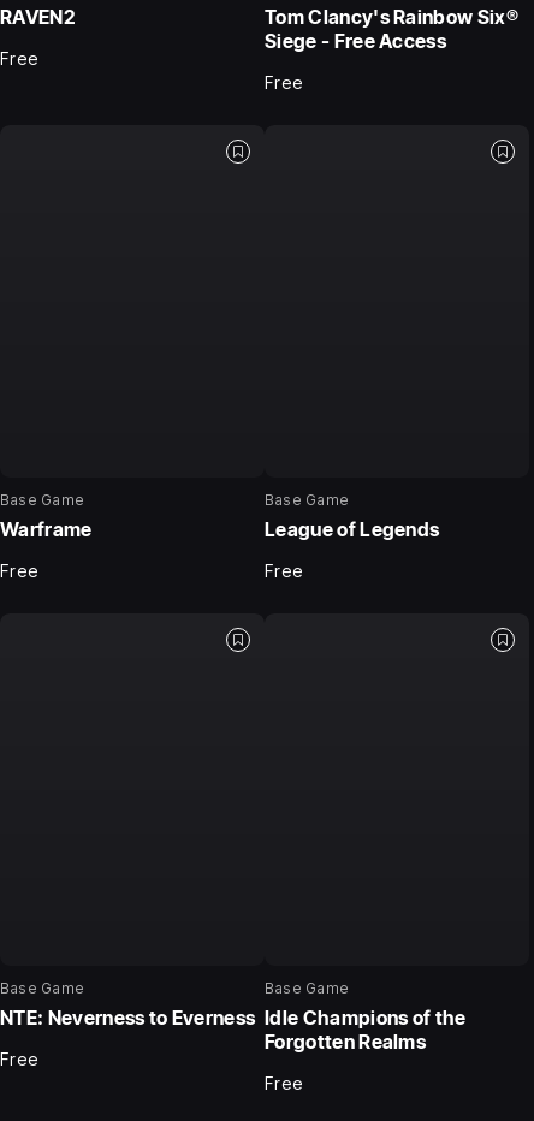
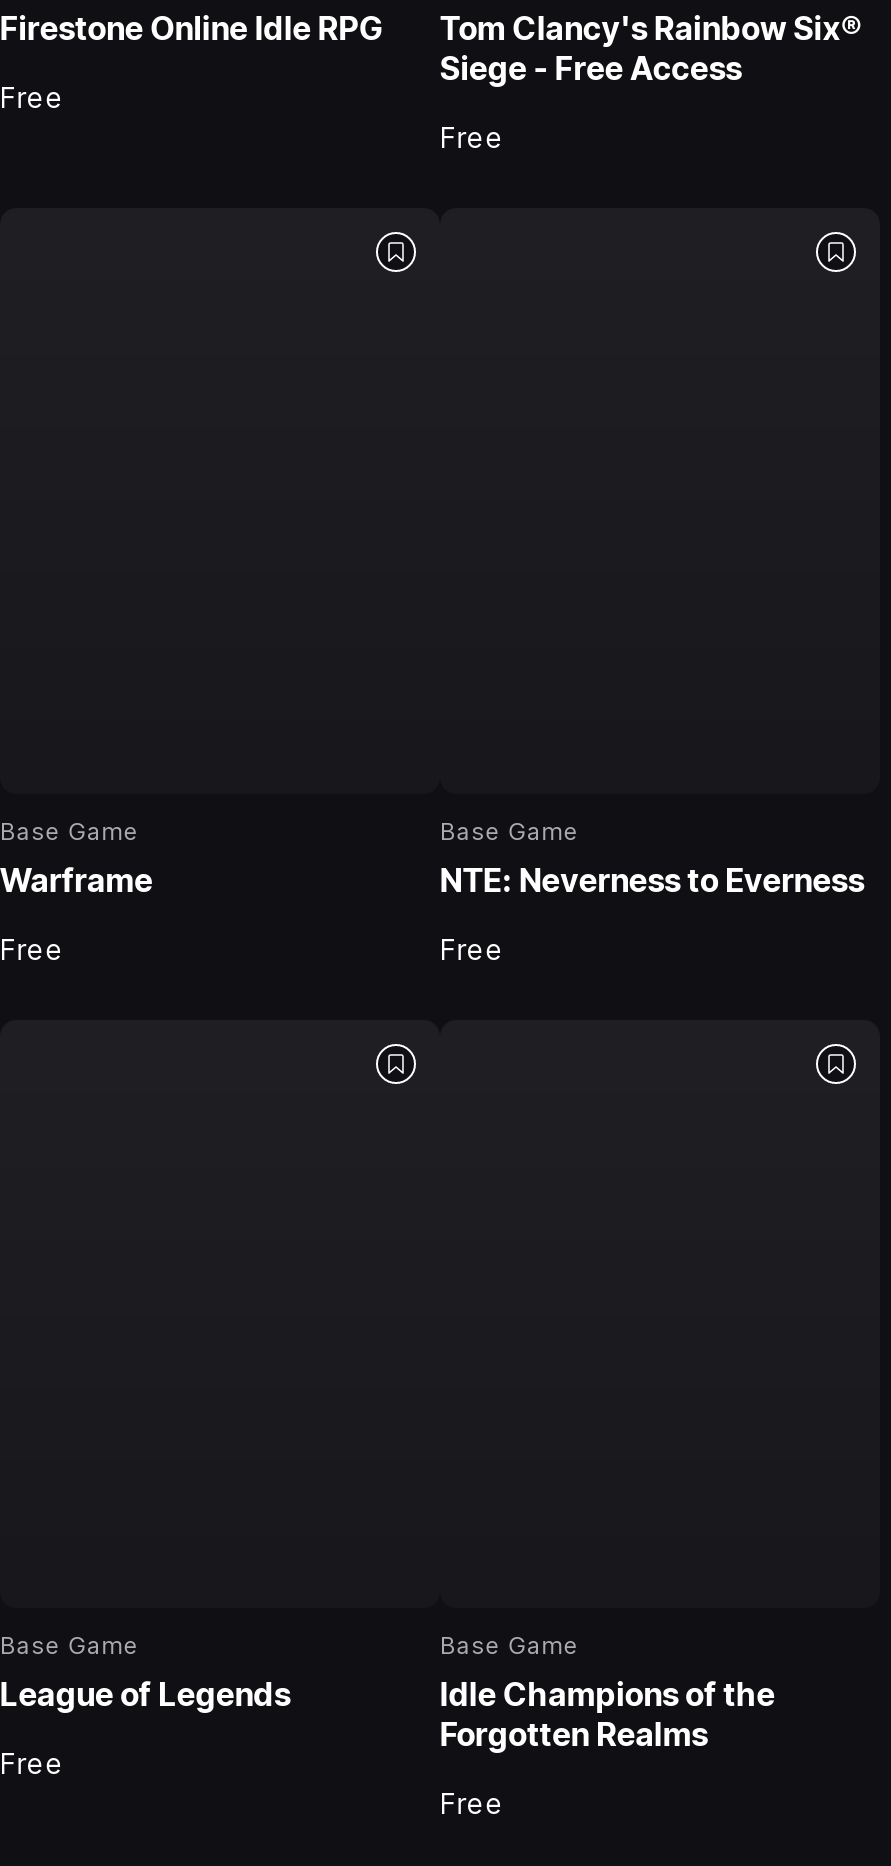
- RAVEN2
+ Firestone Online Idle RPG

moved down: League of Legends

moved up: NTE: Neverness to Everness
